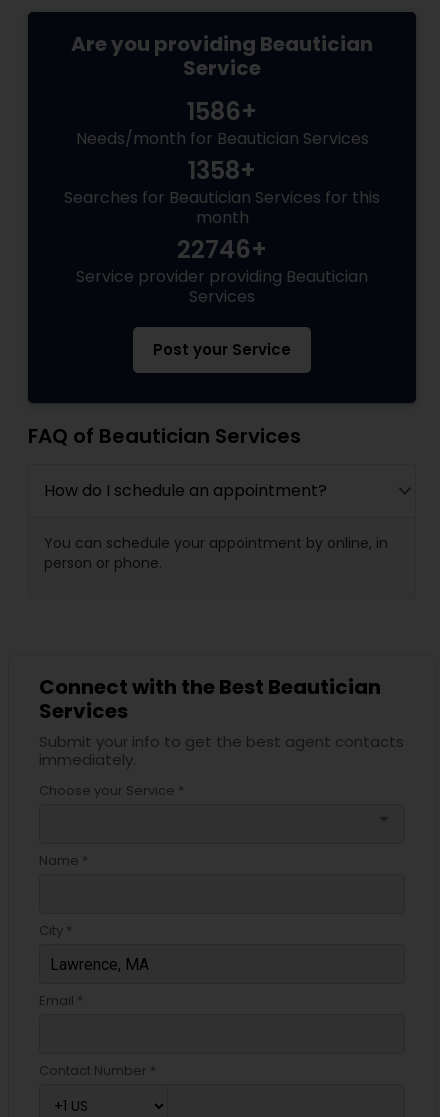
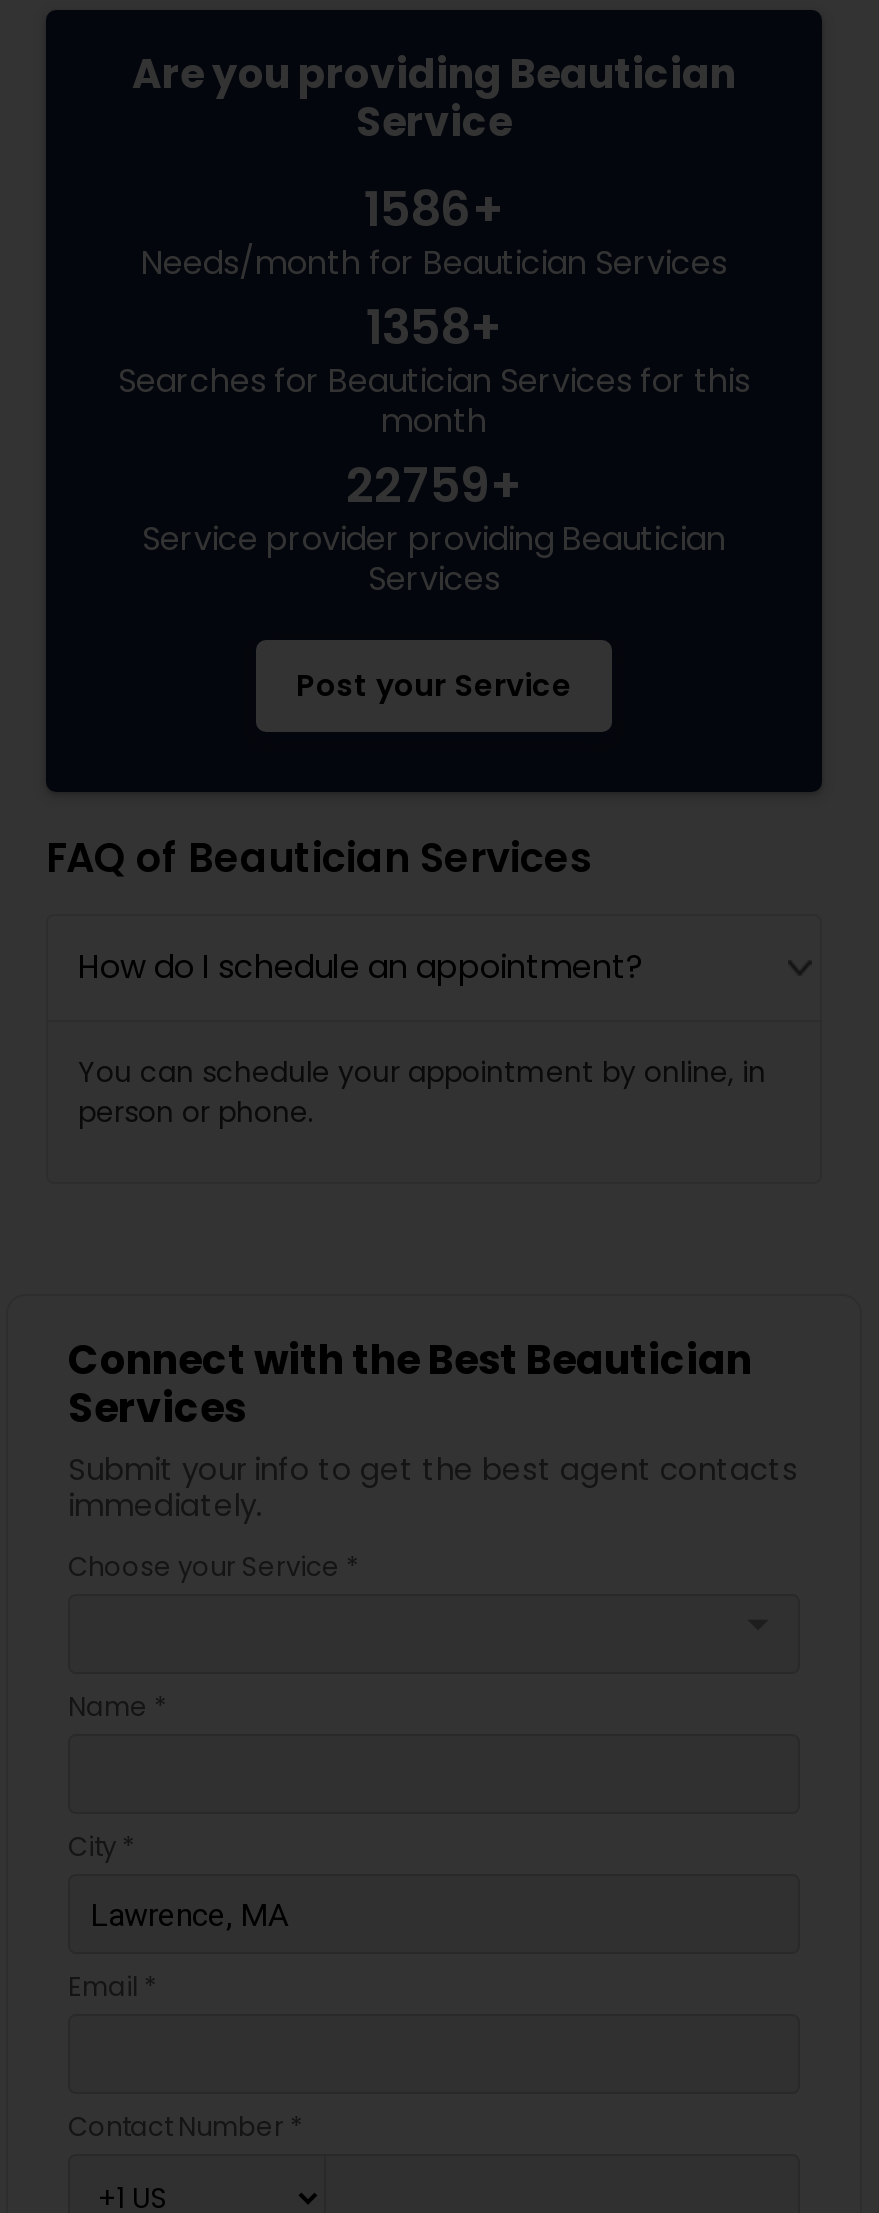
- 22746+
+ 22759+
